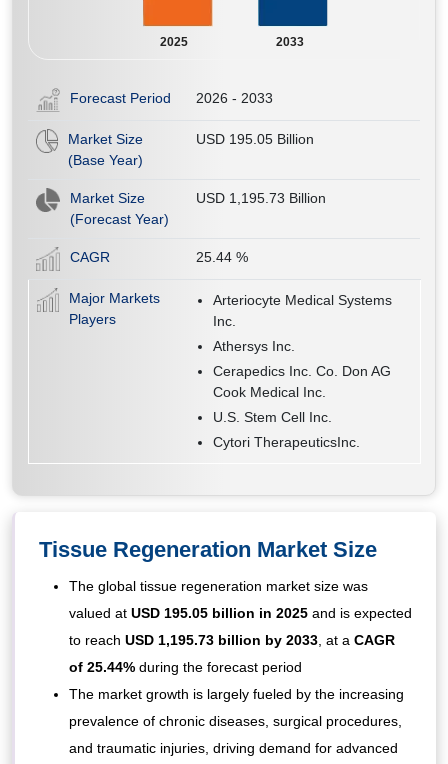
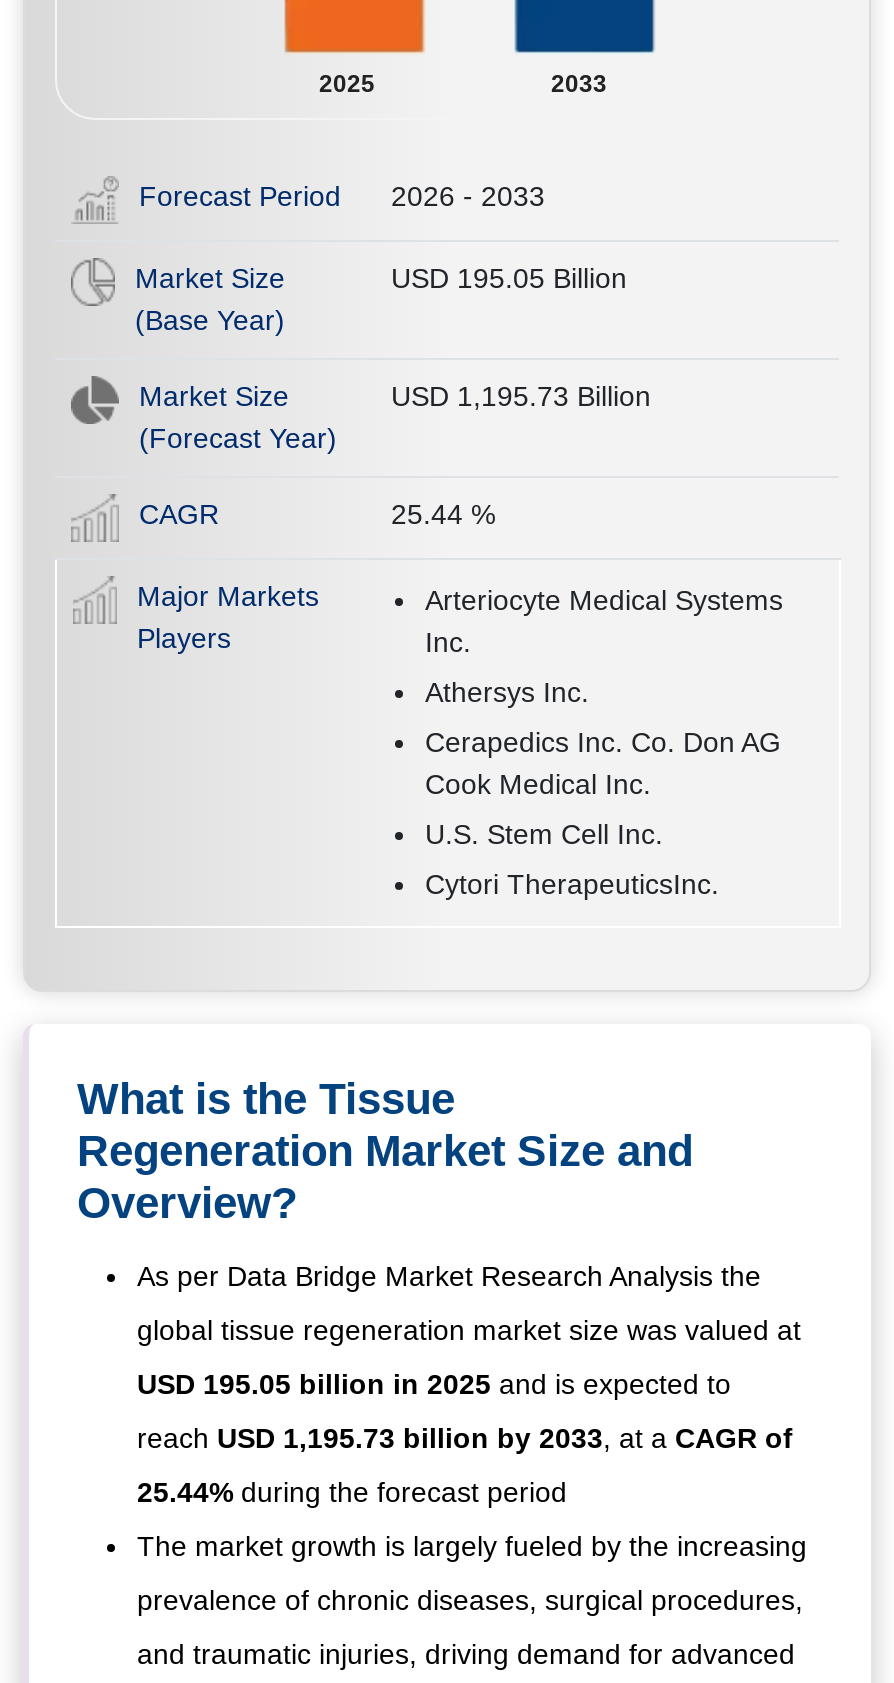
- Tissue Regeneration Market Size
- The global tissue regeneration market size was
- valued at USD 195.05 billion in 2025 and is expected
- to reach USD 1,195.73 billion by 2033, at a CAGR
- of 25.44% during the forecast period
+ What is the Tissue
+ Regeneration Market Size and
+ Overview?
+ As per Data Bridge Market Research Analysis the
+ global tissue regeneration market size was valued at
+ USD 195.05 billion in 2025 and is expected to
+ reach USD 1,195.73 billion by 2033, at a CAGR of
+ 25.44% during the forecast period
